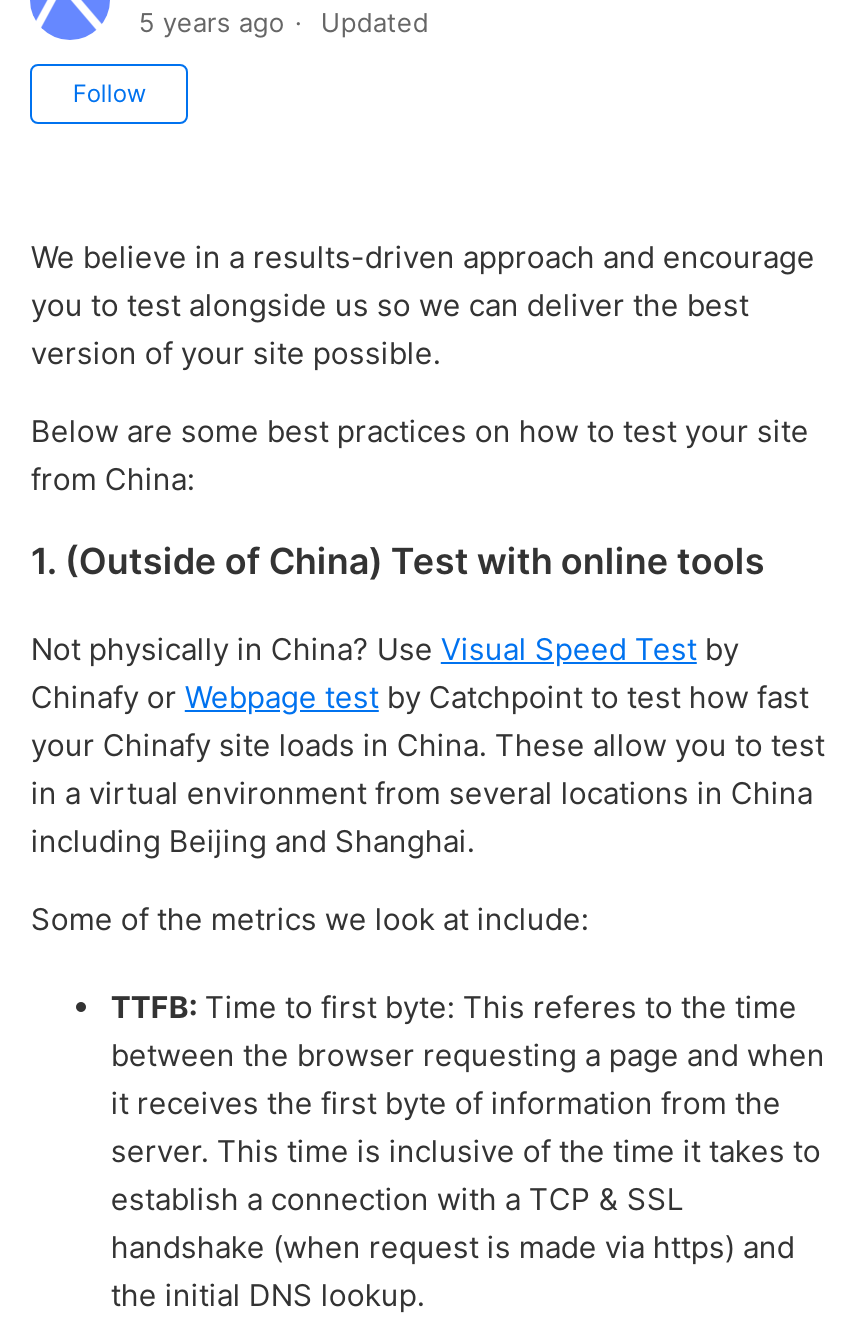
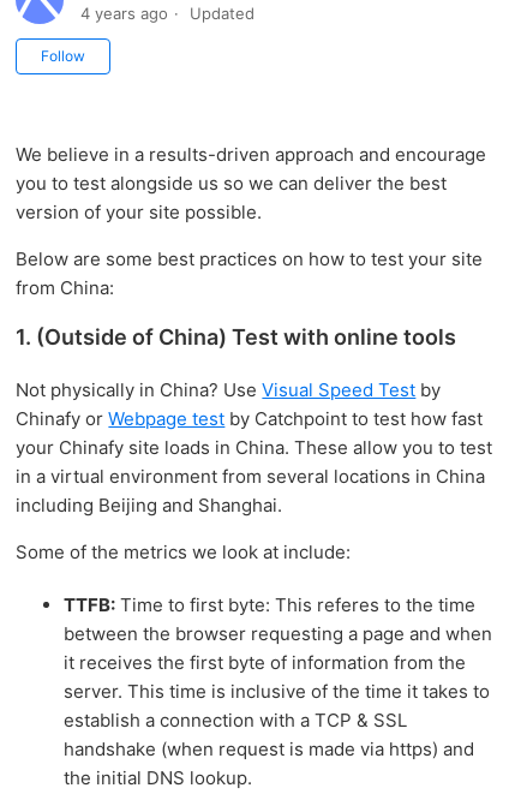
- 5 years ago Updated
+ 4 years ago Updated
